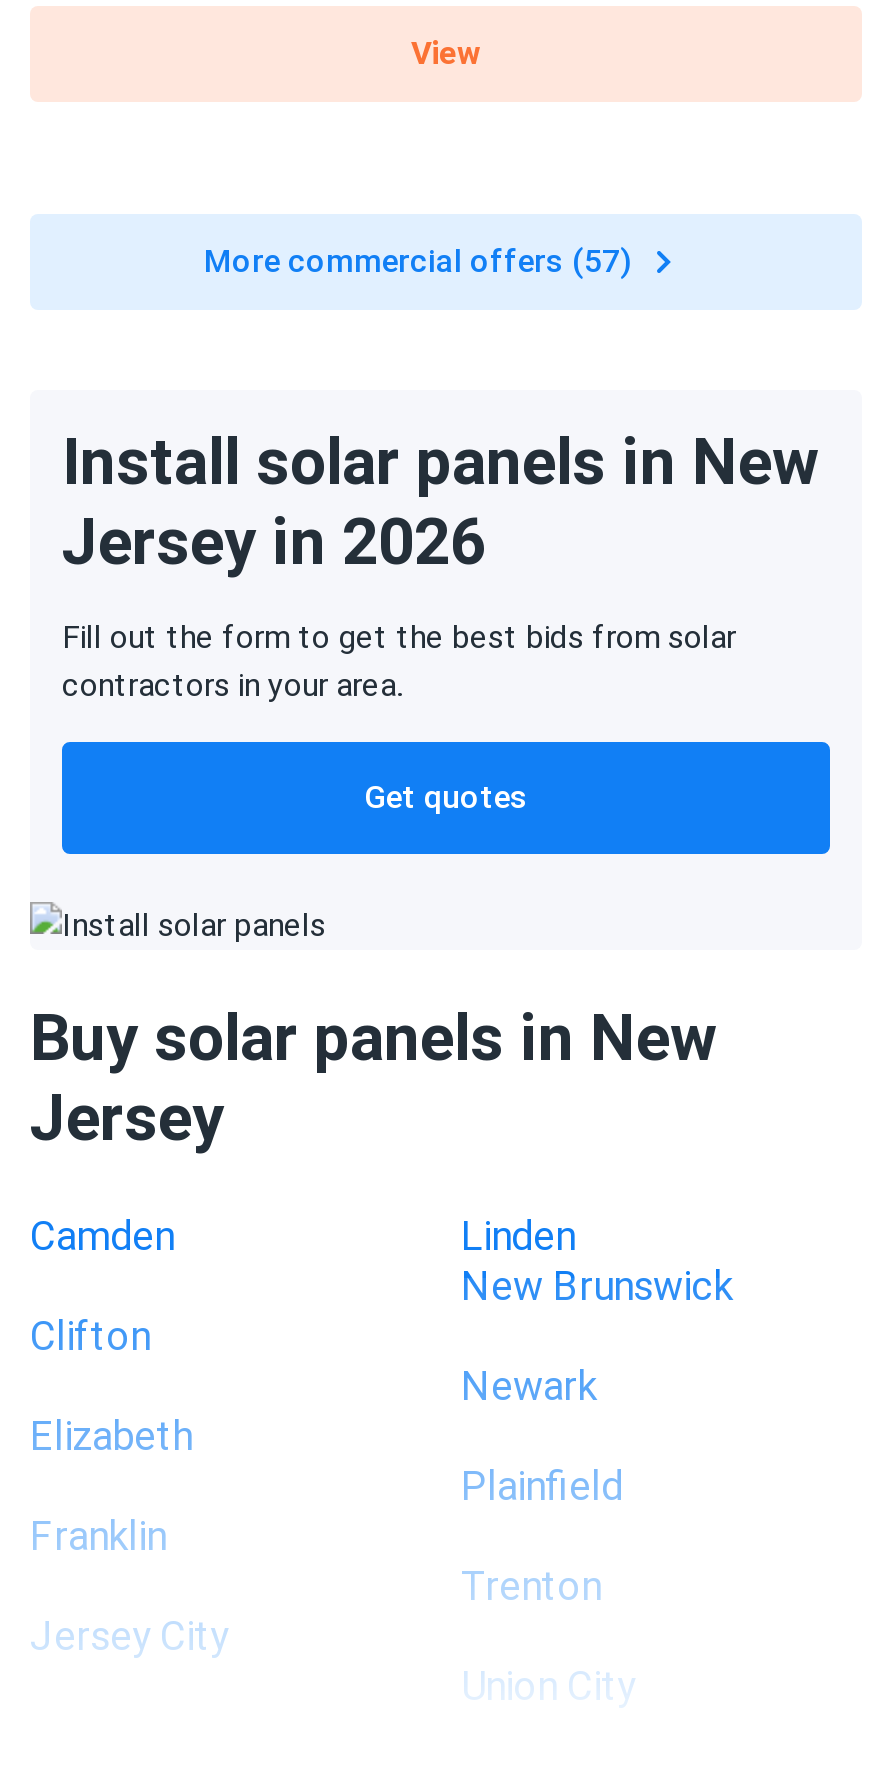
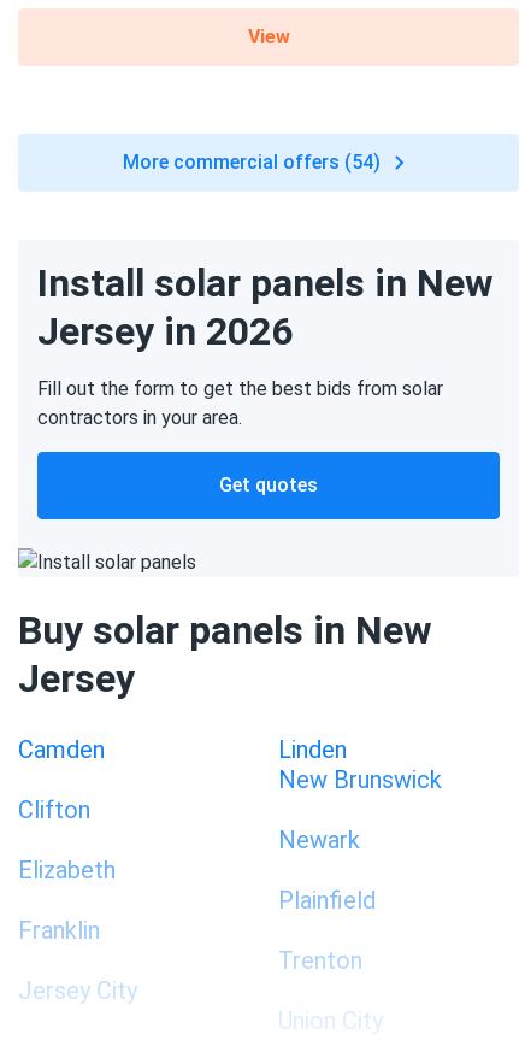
- More commercial offers (57)
+ More commercial offers (54)
